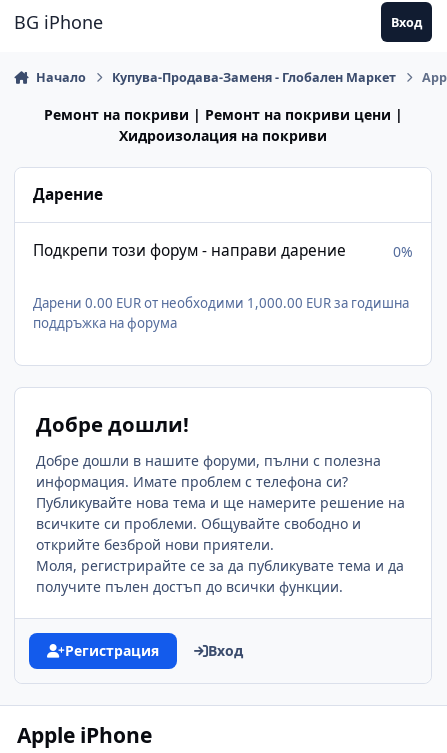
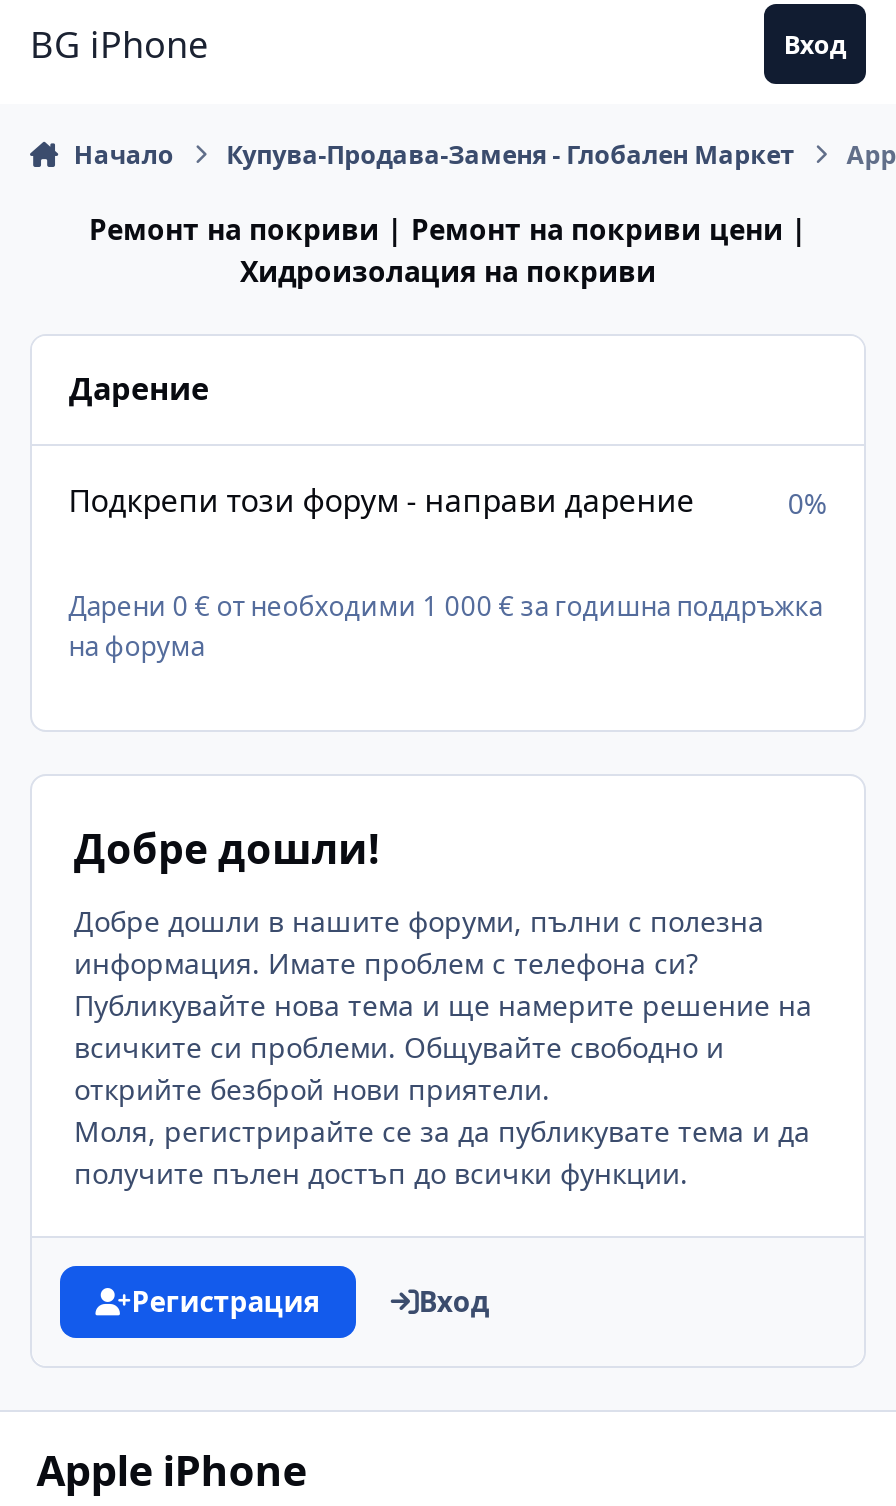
- Дарени 0.00 EUR от необходими 1,000.00 EUR за годишна
- поддръжка на форума
+ Дарени 0 € от необходими 1 000 € за годишна поддръжка
+ на форума
